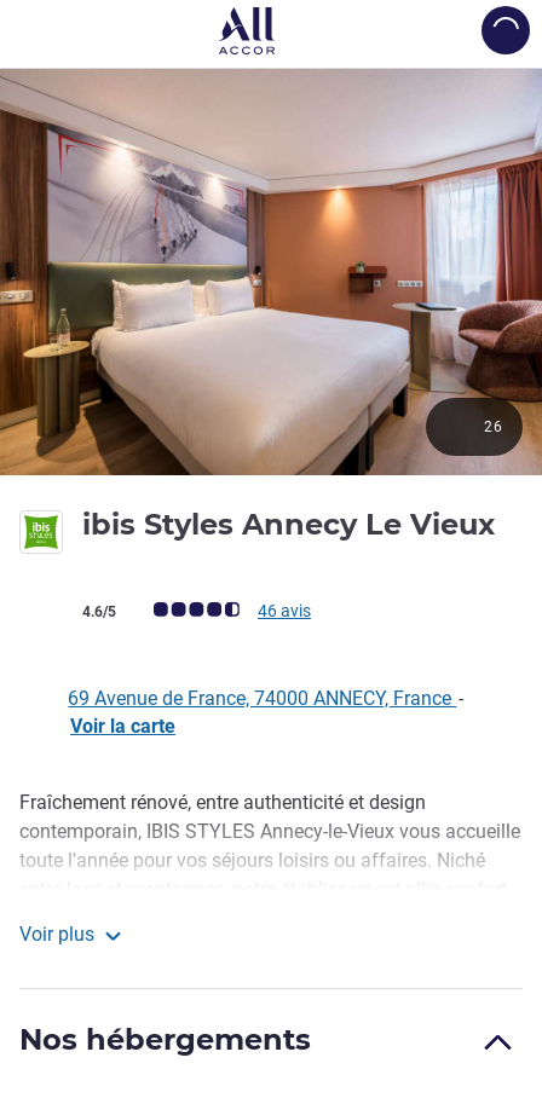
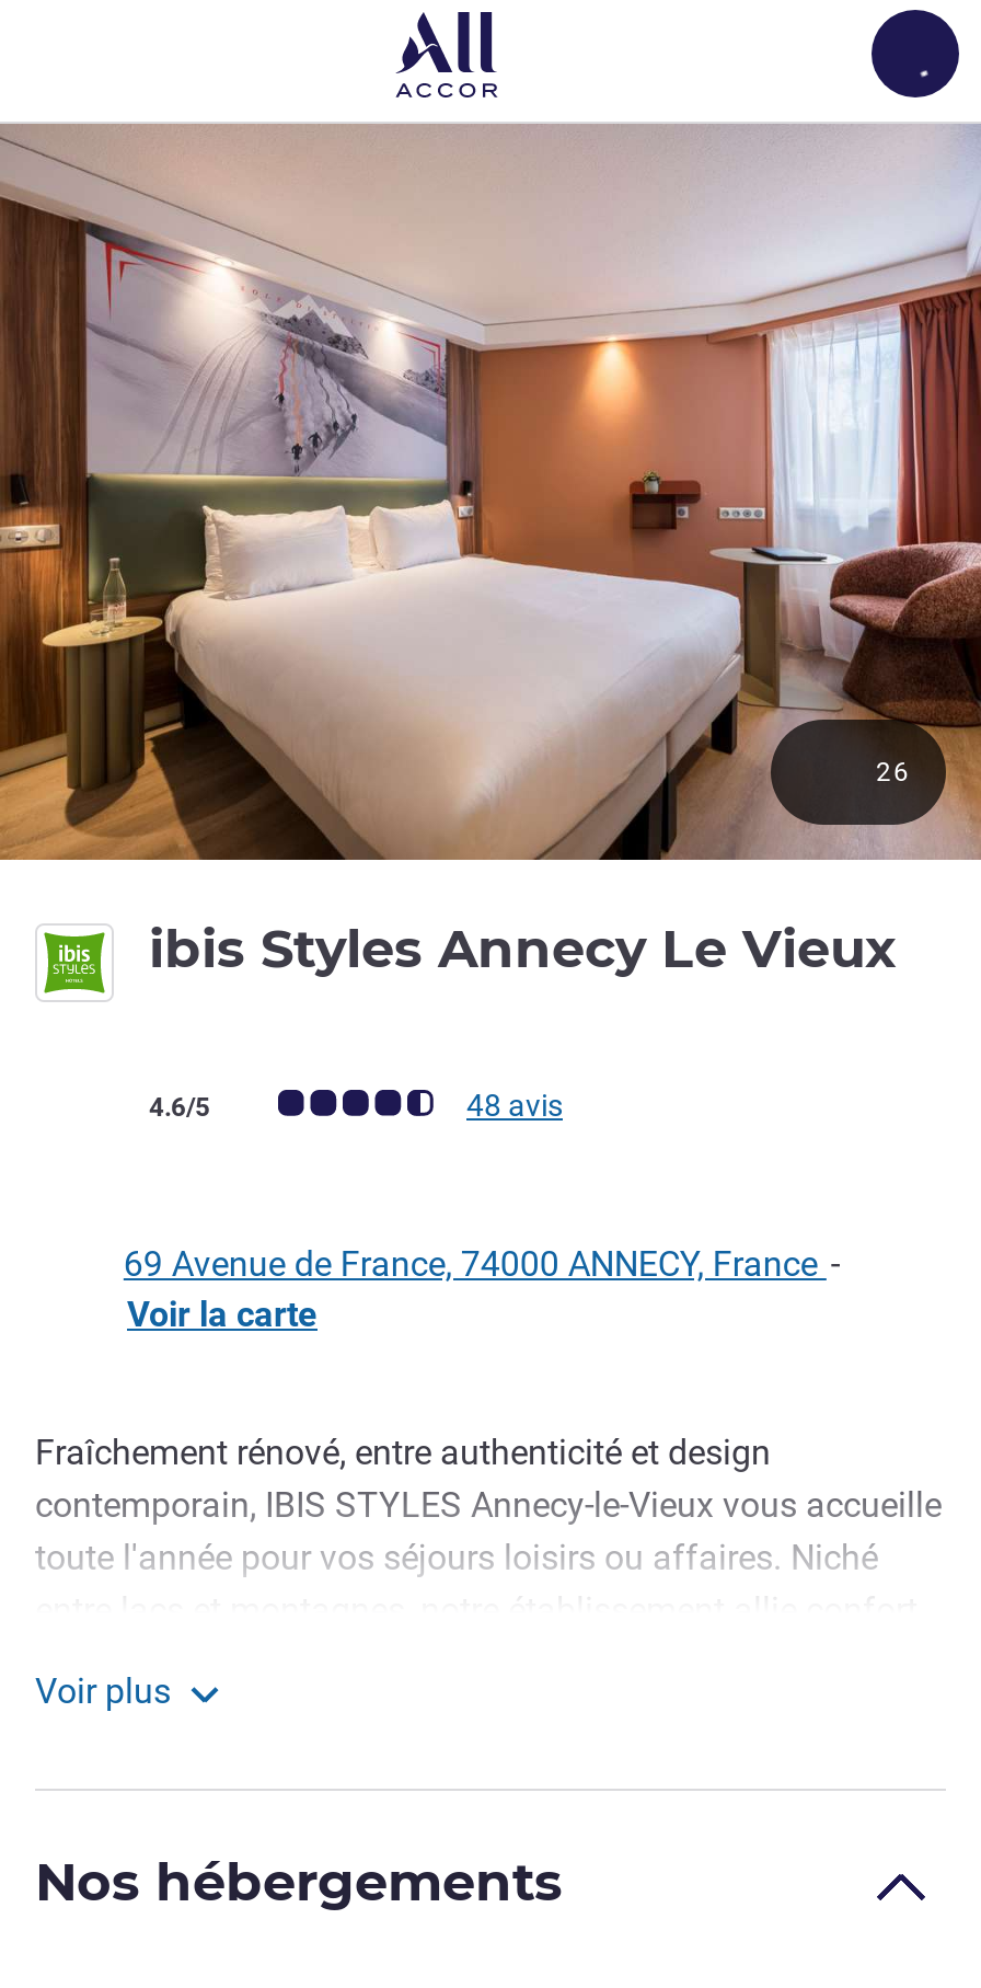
- 46 avis
+ 48 avis
